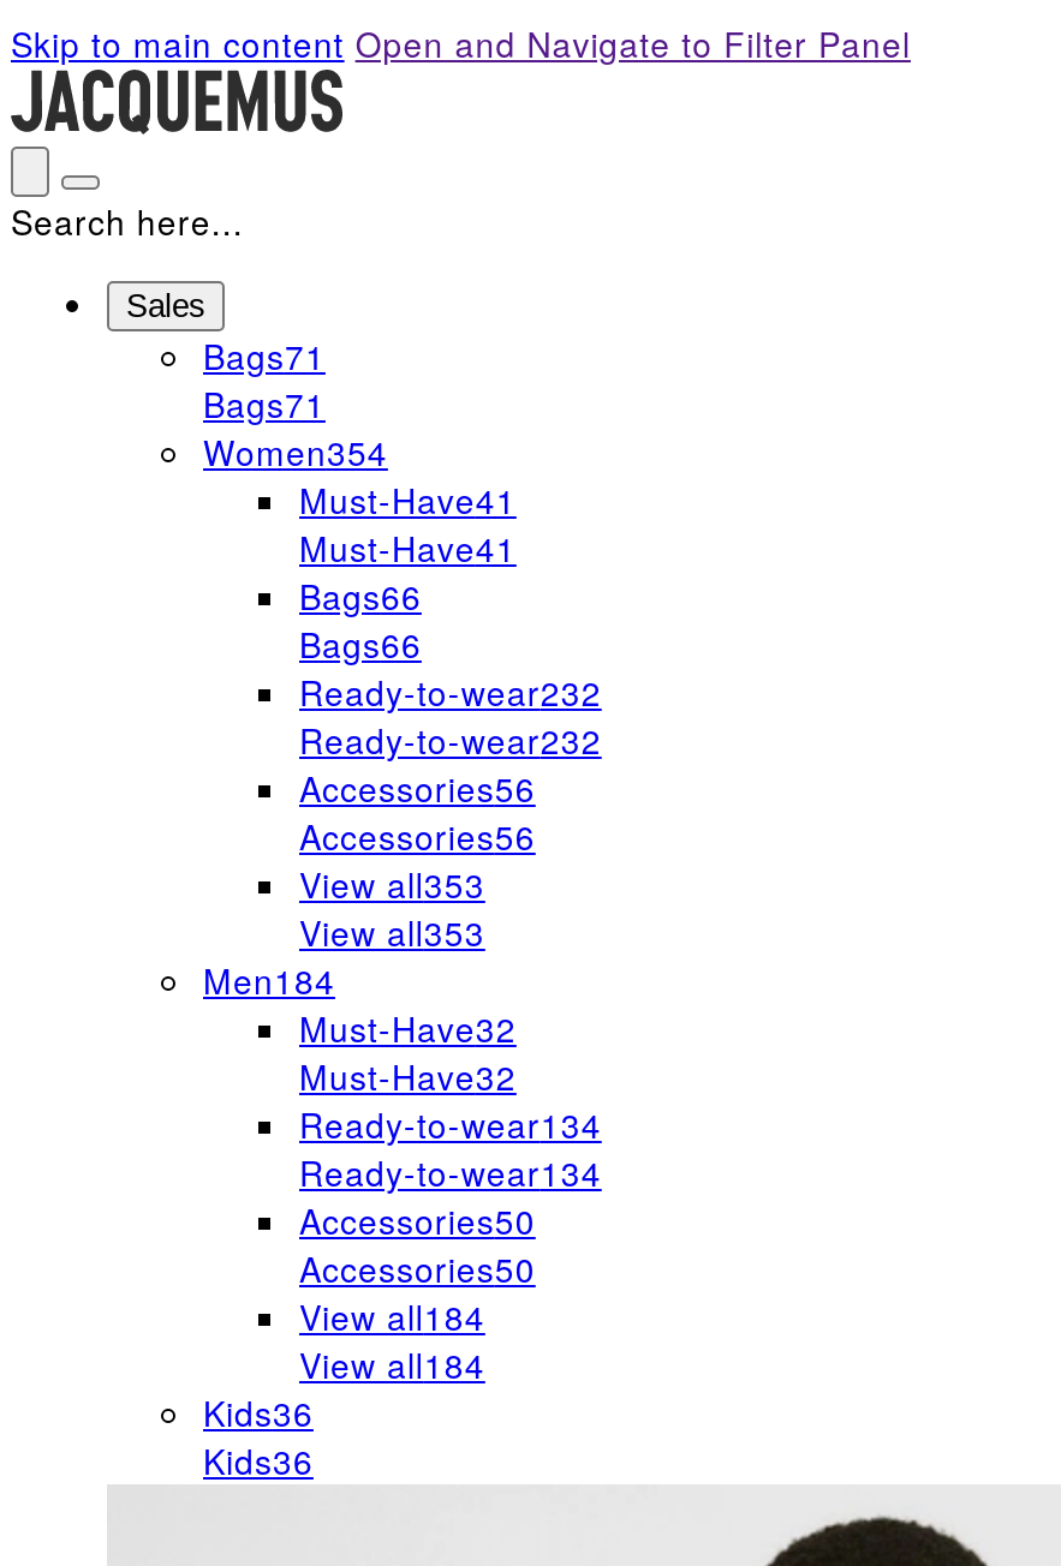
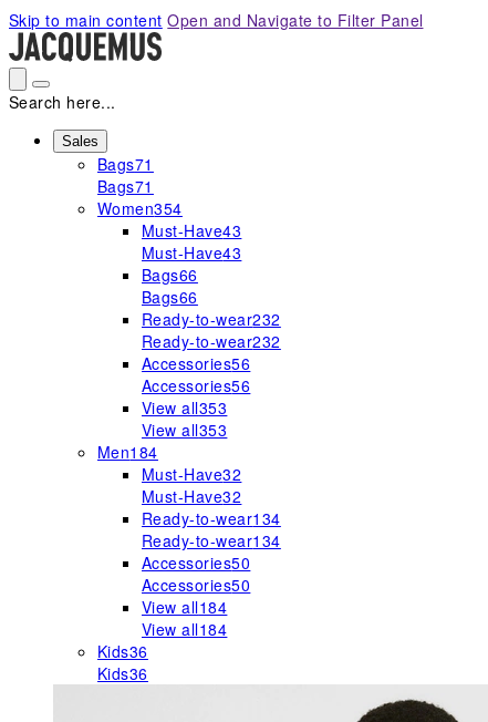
- Must-Have41
+ Must-Have43

- Must-Have41
+ Must-Have43
